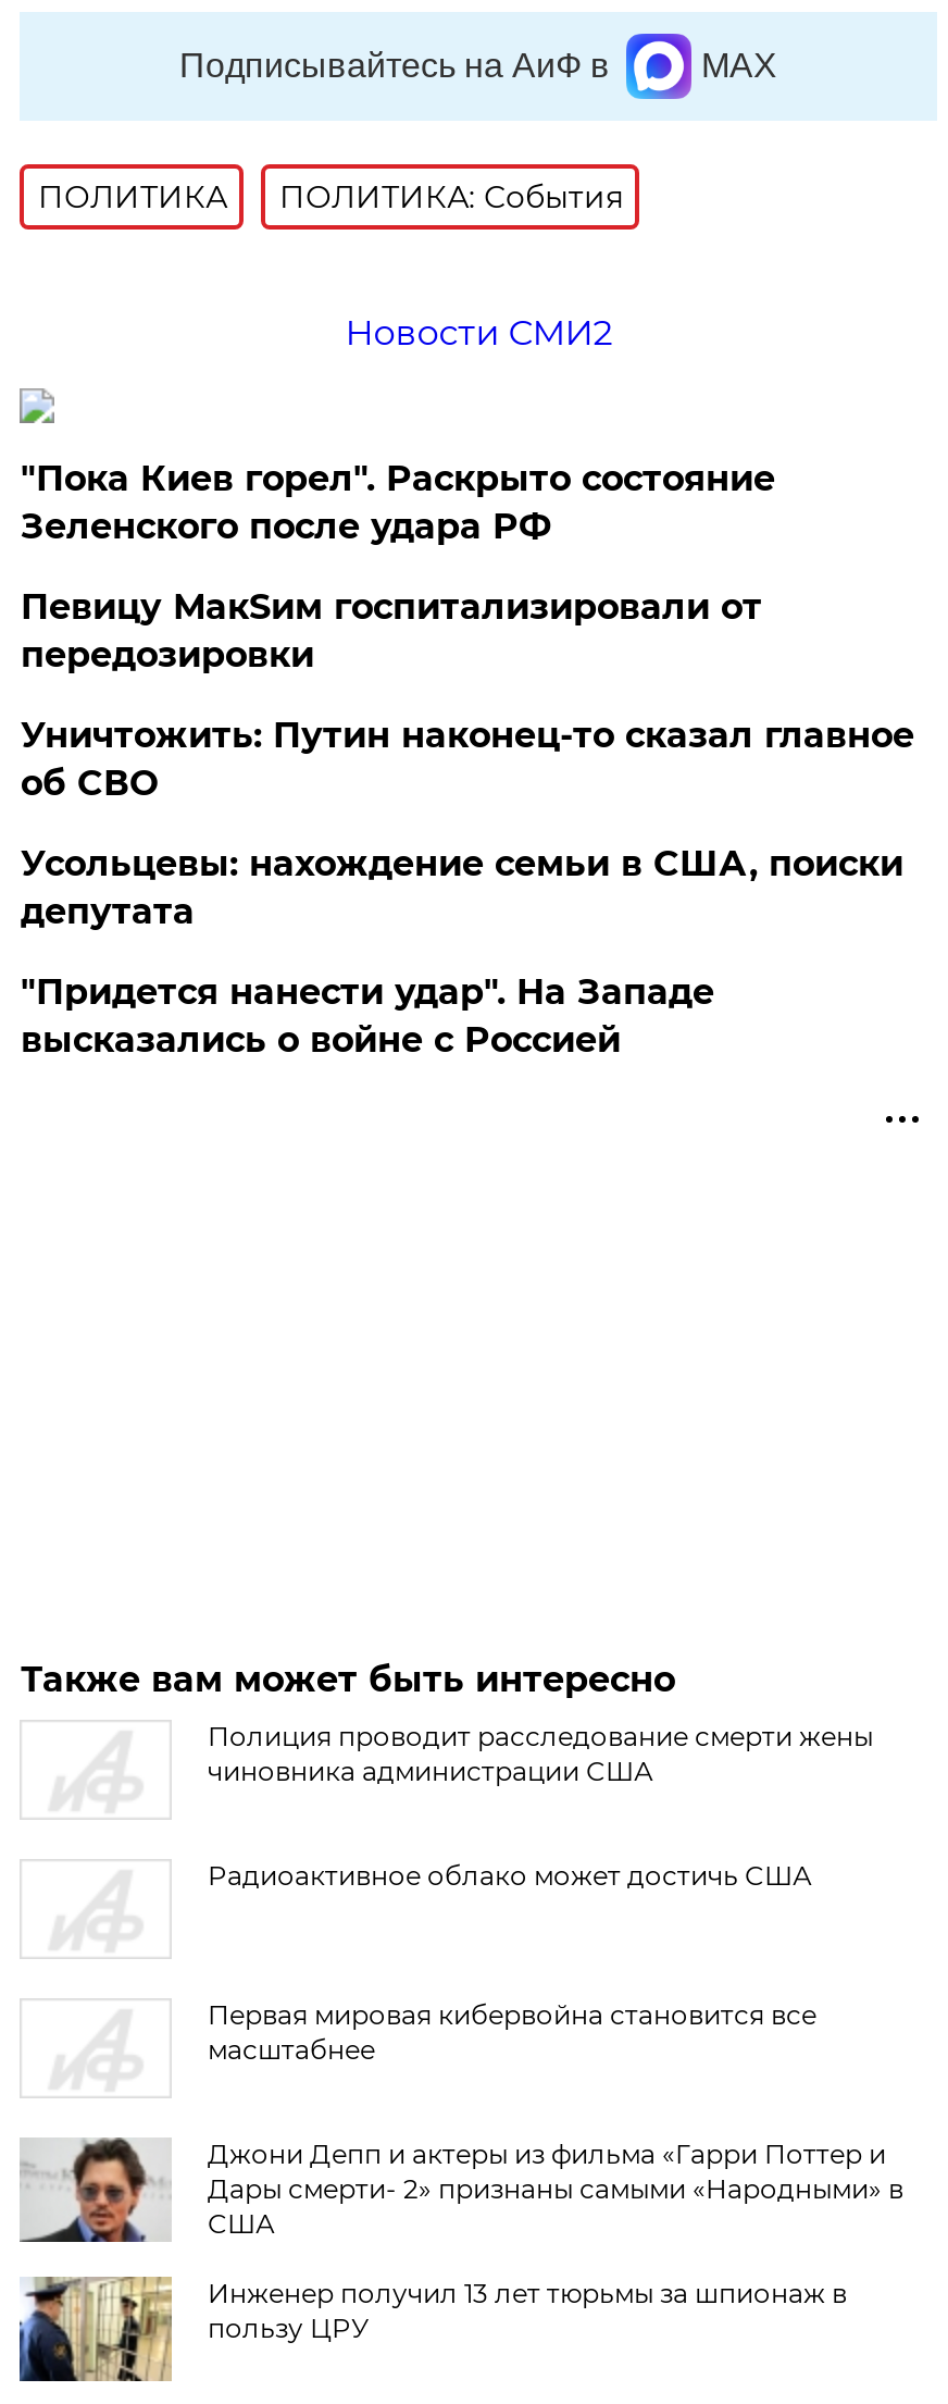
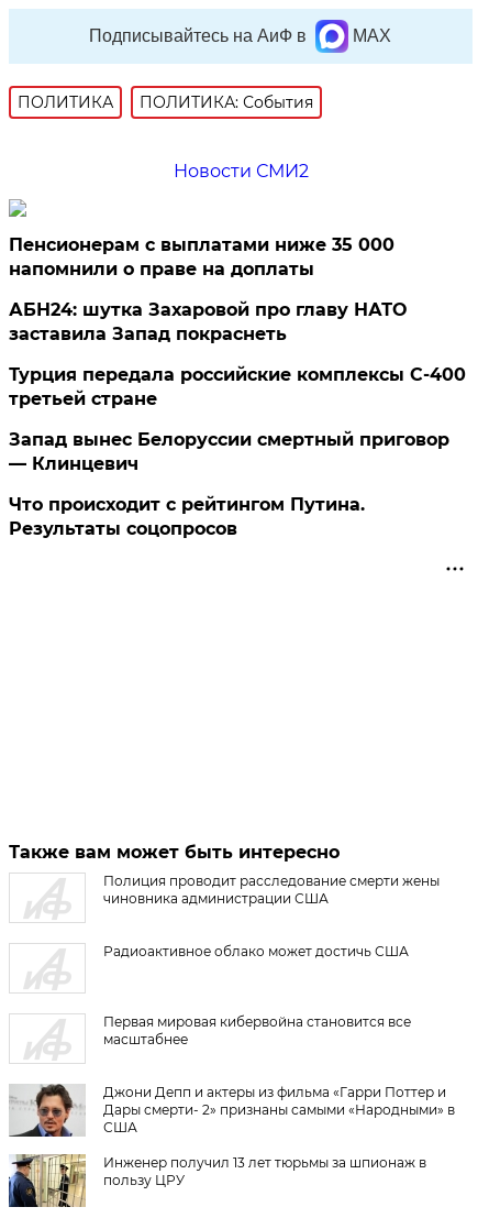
- "Пока Киев горел". Раскрыто состояние
- Зеленского после удара РФ
+ Пенсионерам с выплатами ниже 35 000
+ напомнили о праве на доплаты

- Певицу МакSим госпитализировали от
- передозировки
+ АБН24: шутка Захаровой про главу НАТО
+ заставила Запад покраснеть

- Уничтожить: Путин наконец-то сказал главное
- об СВО
+ Турция передала российские комплексы С-400
+ третьей стране

- Усольцевы: нахождение семьи в США, поиски
- депутата
+ Запад вынес Белоруссии смертный приговор
+ — Клинцевич

- "Придется нанести удар". На Западе
- высказались о войне с Россией
+ Что происходит с рейтингом Путина.
+ Результаты соцопросов
